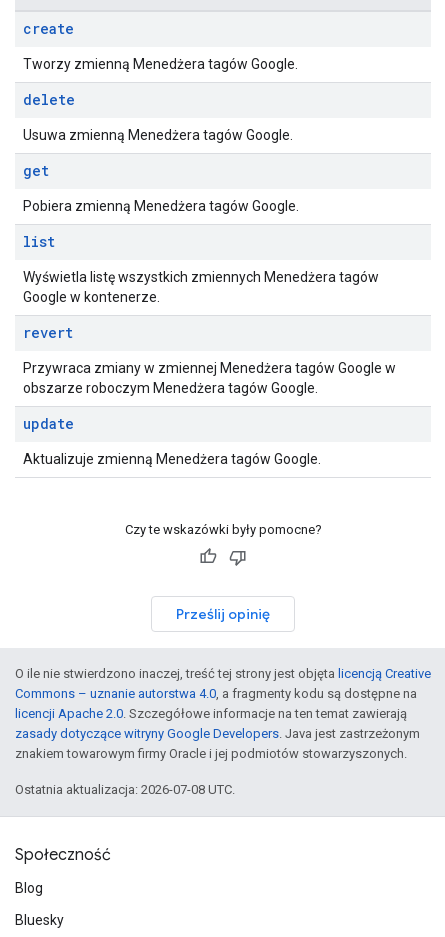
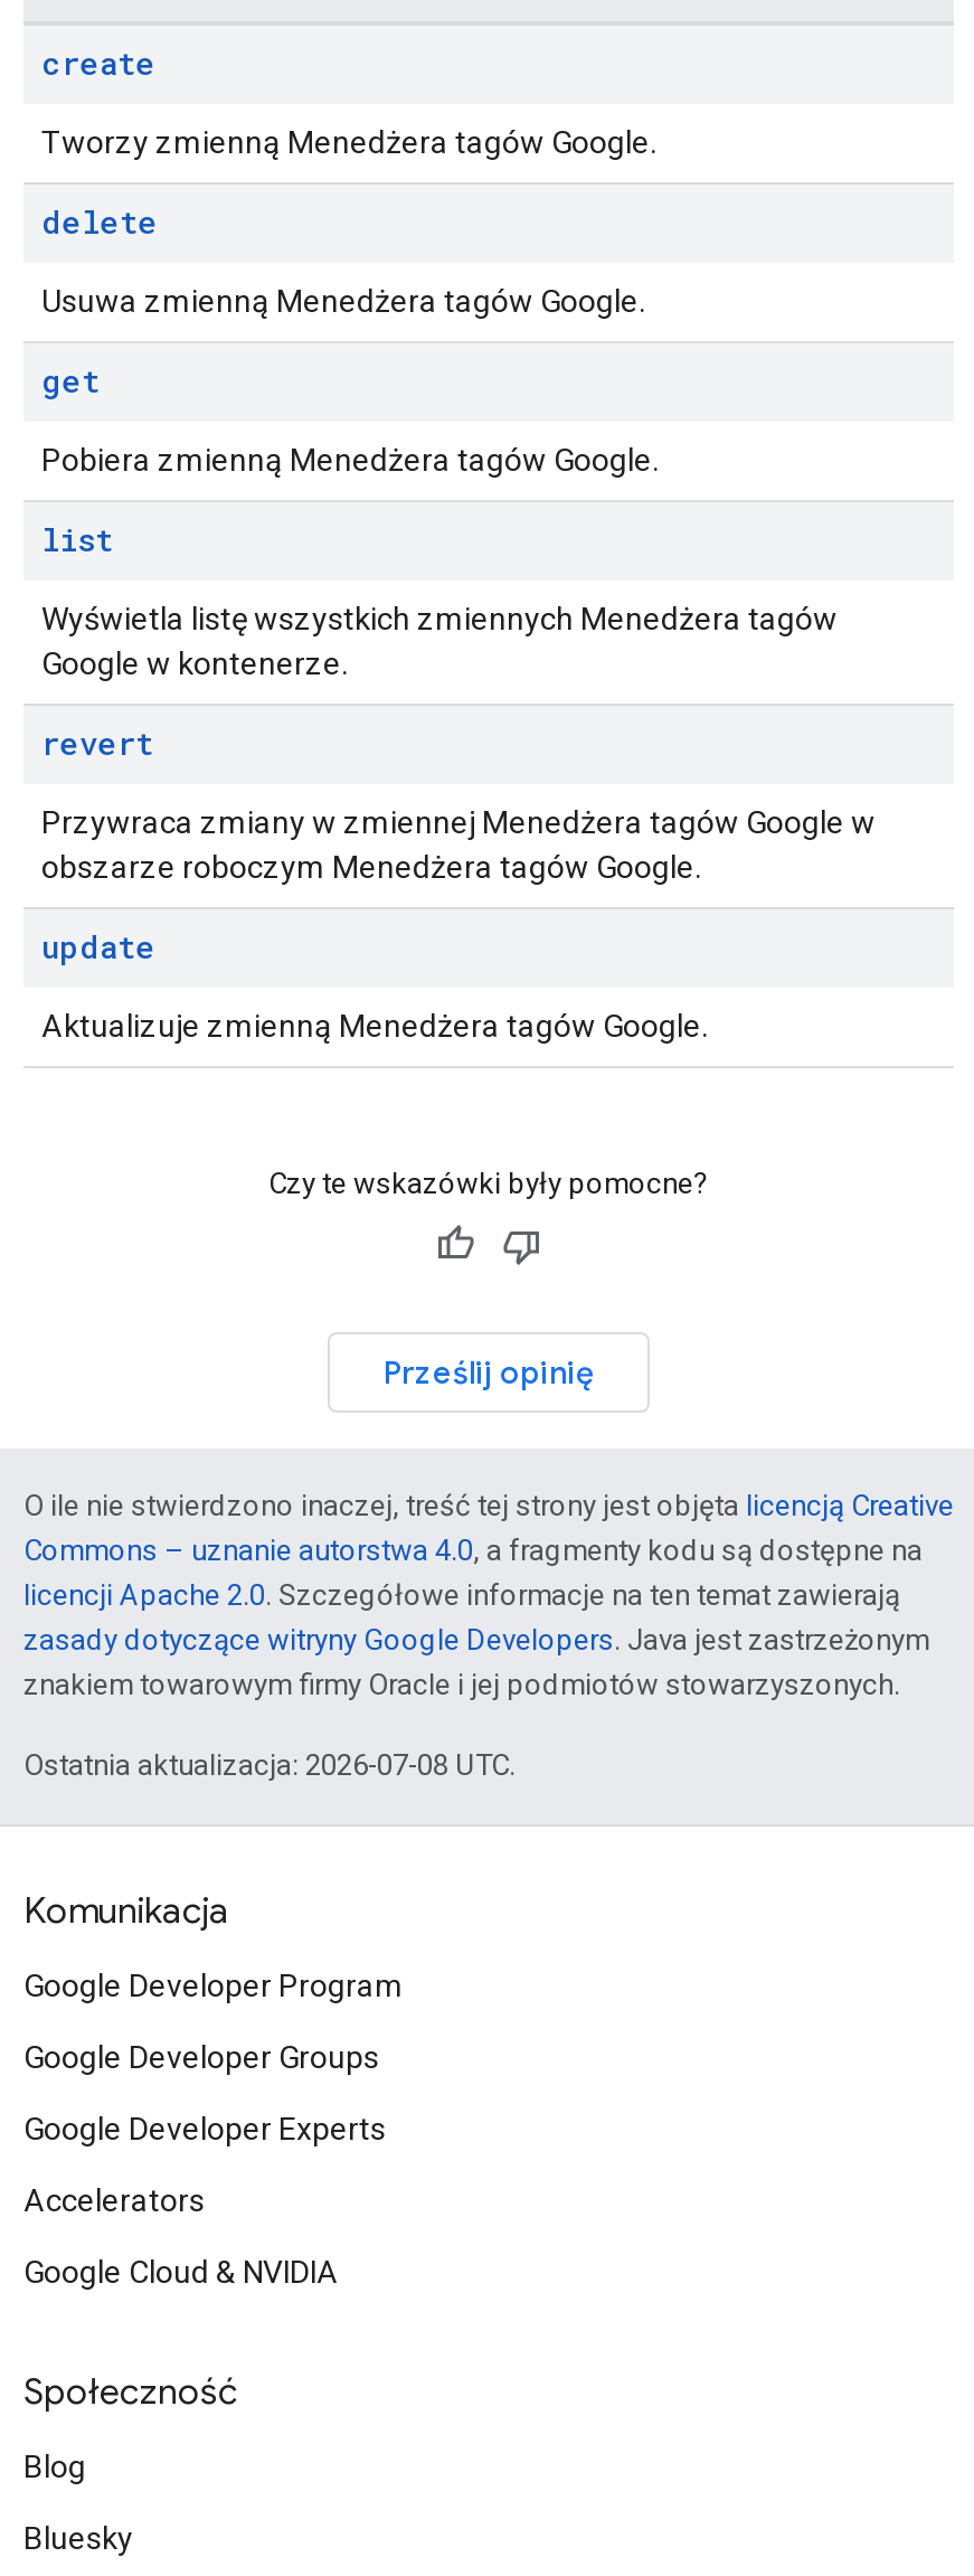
+ Komunikacja
+ Google Developer Program
+ Google Developer Groups
+ Google Developer Experts
+ Accelerators
+ Google Cloud & NVIDIA
